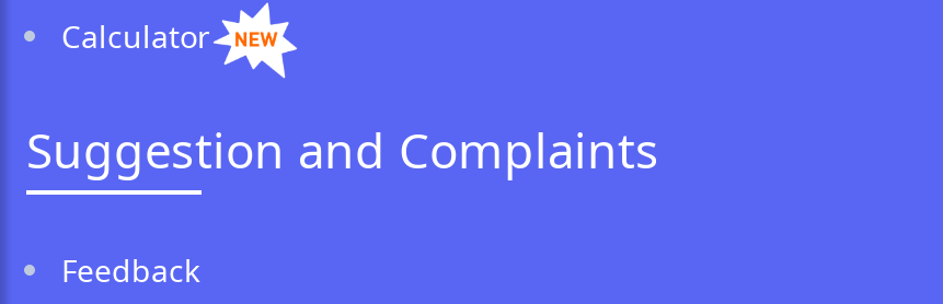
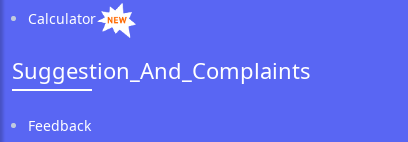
- Suggestion and Complaints
+ Suggestion_And_Complaints
